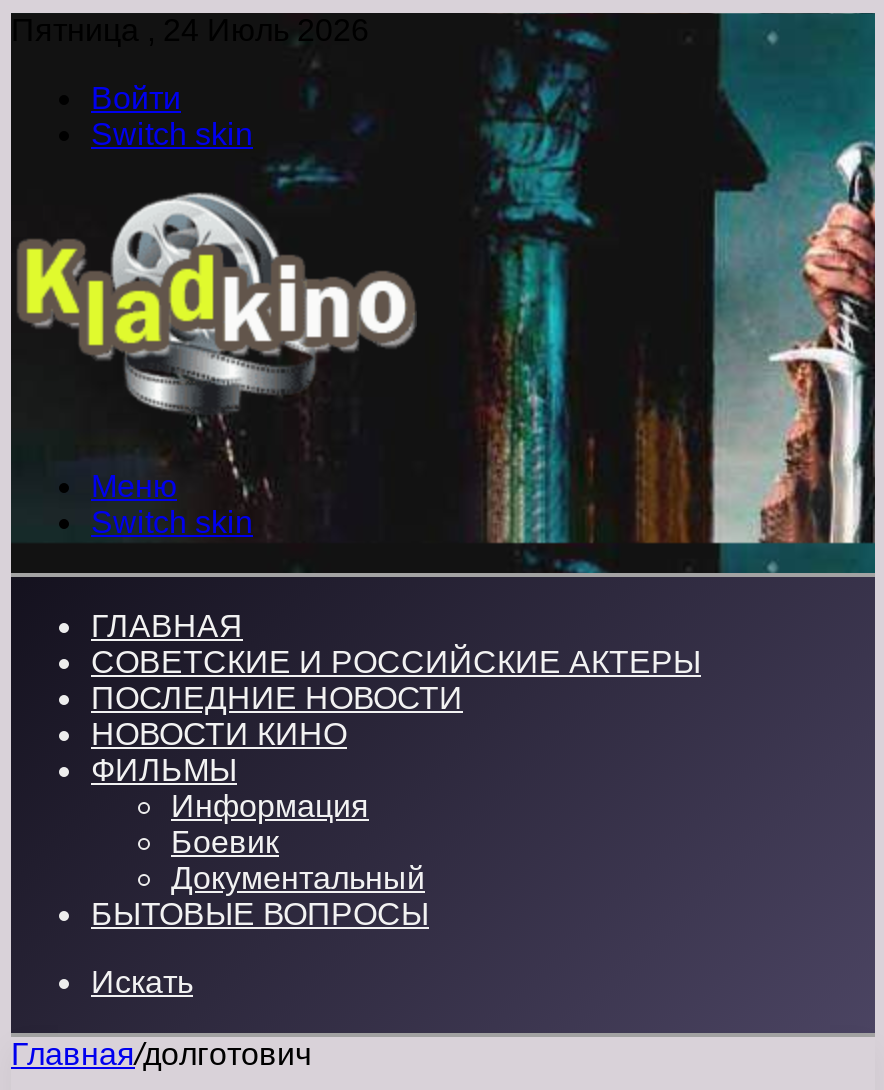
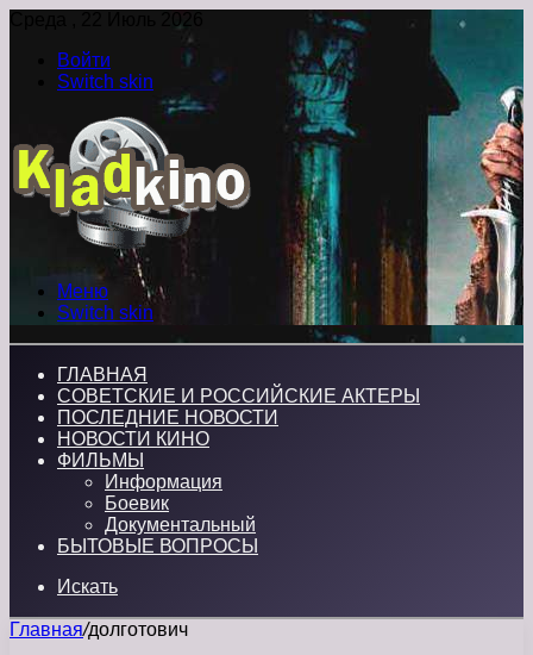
- Пятница , 24 Июль 2026
+ Среда , 22 Июль 2026
